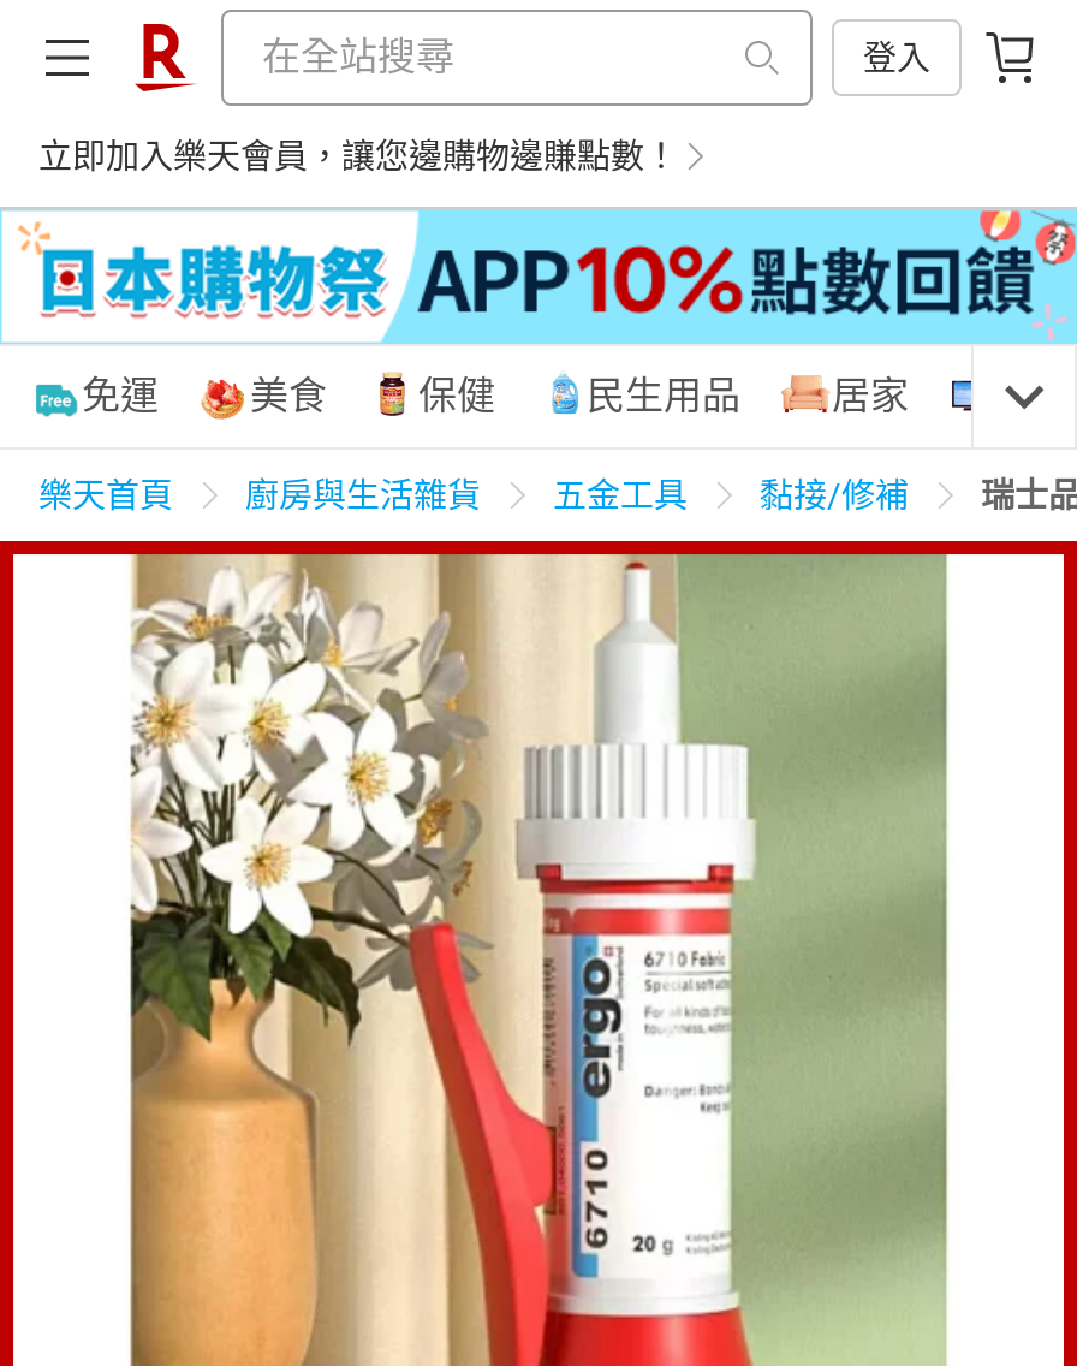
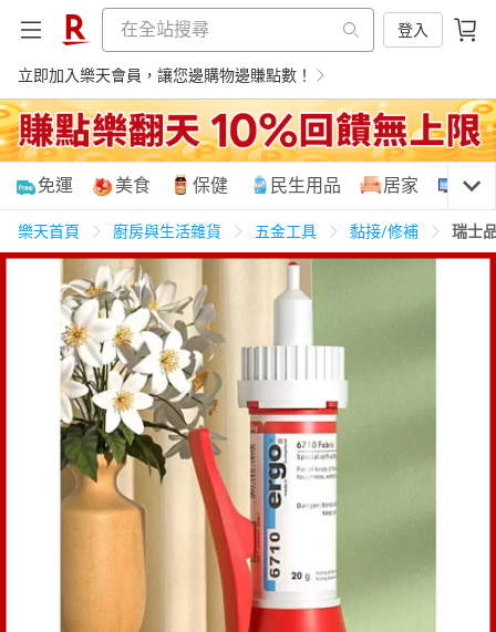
- [image]
+ [image]
